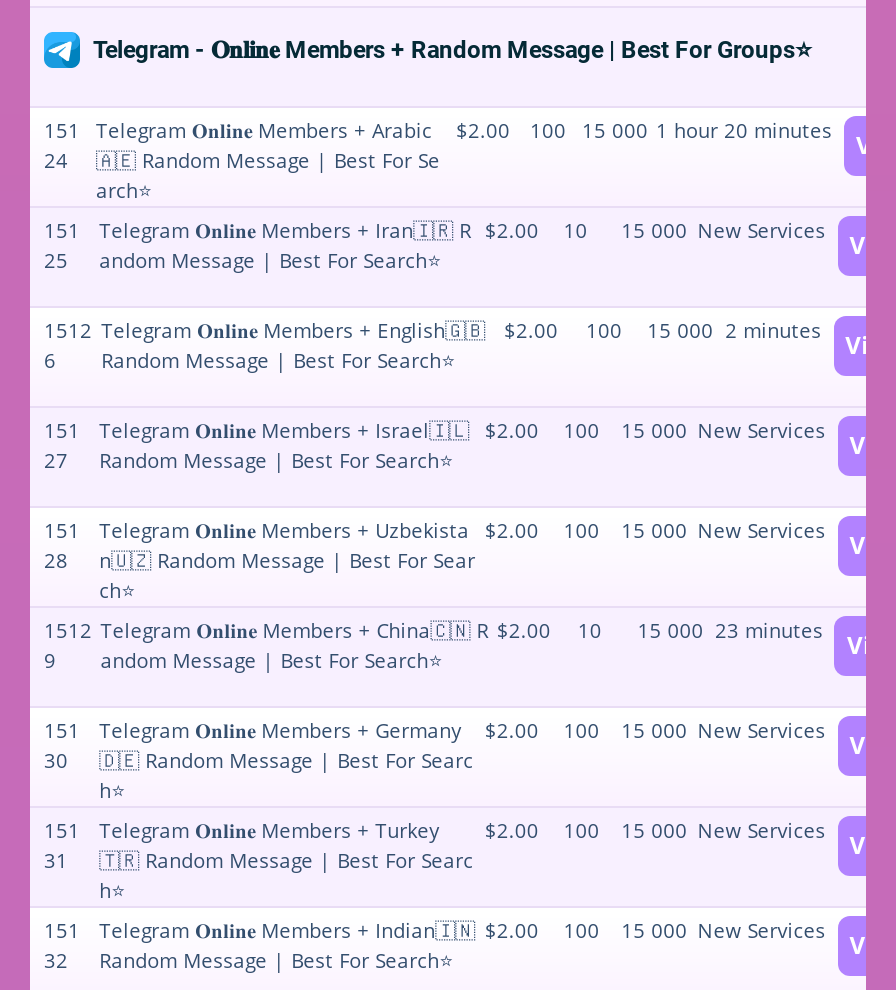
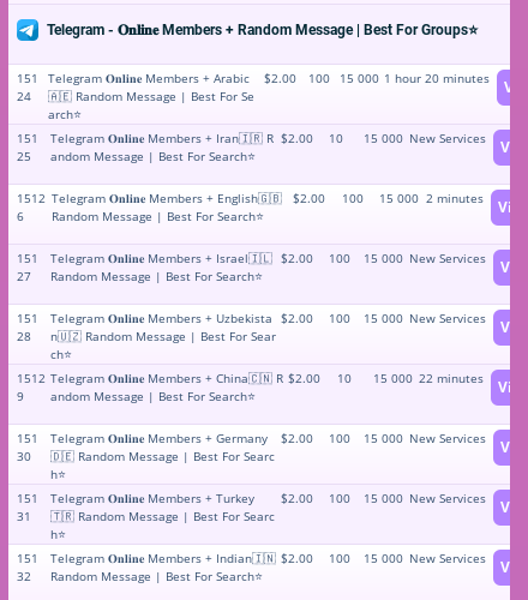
- 15 000 23 minutes
+ 15 000 22 minutes
